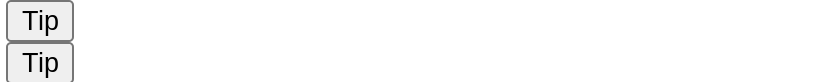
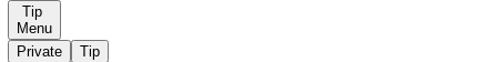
+ Menu
+ Private
